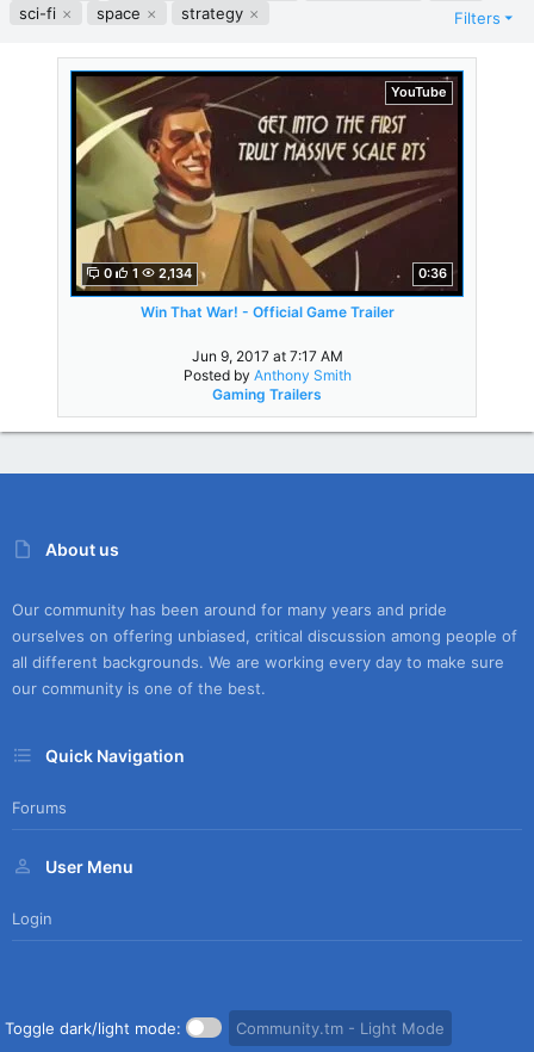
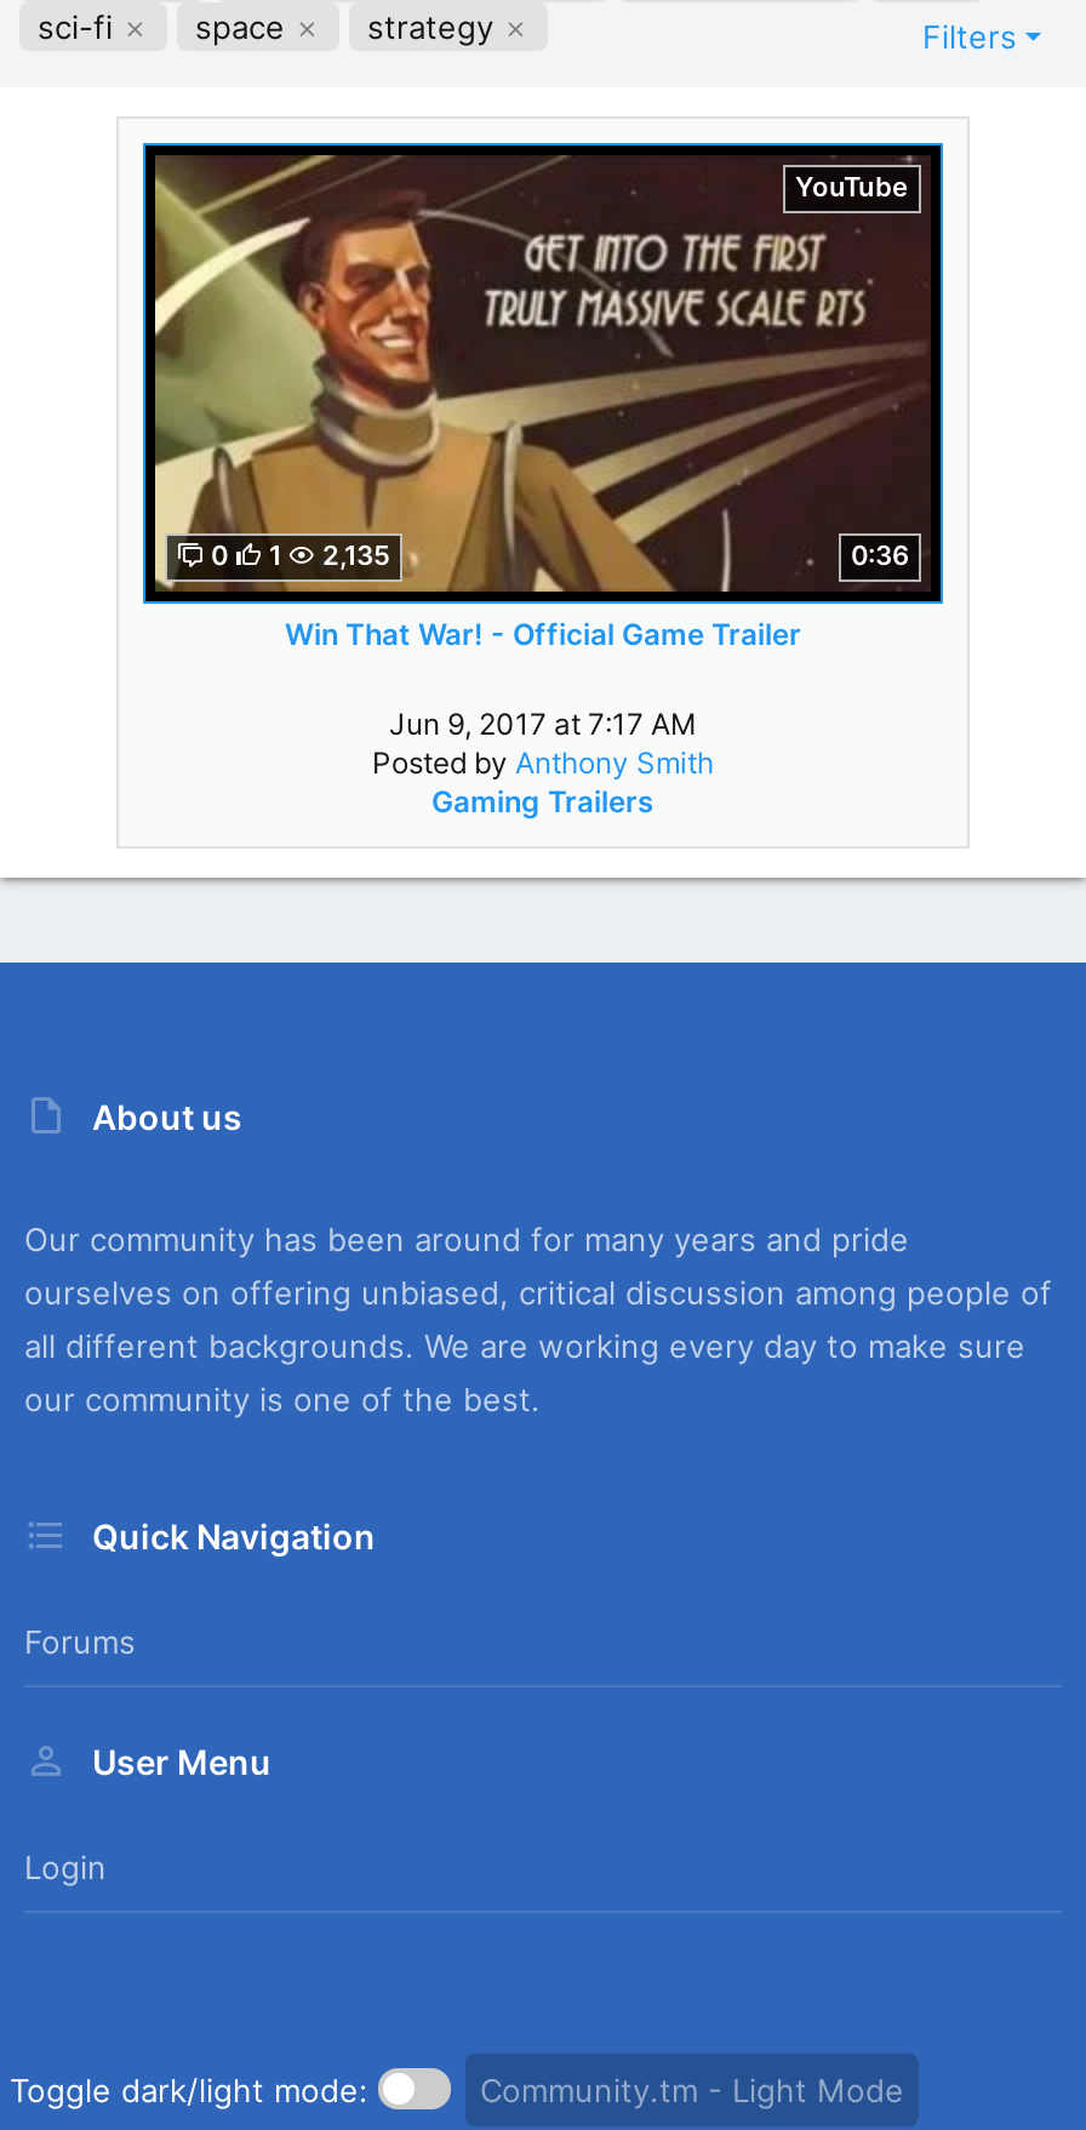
- 2,134
+ 2,135
